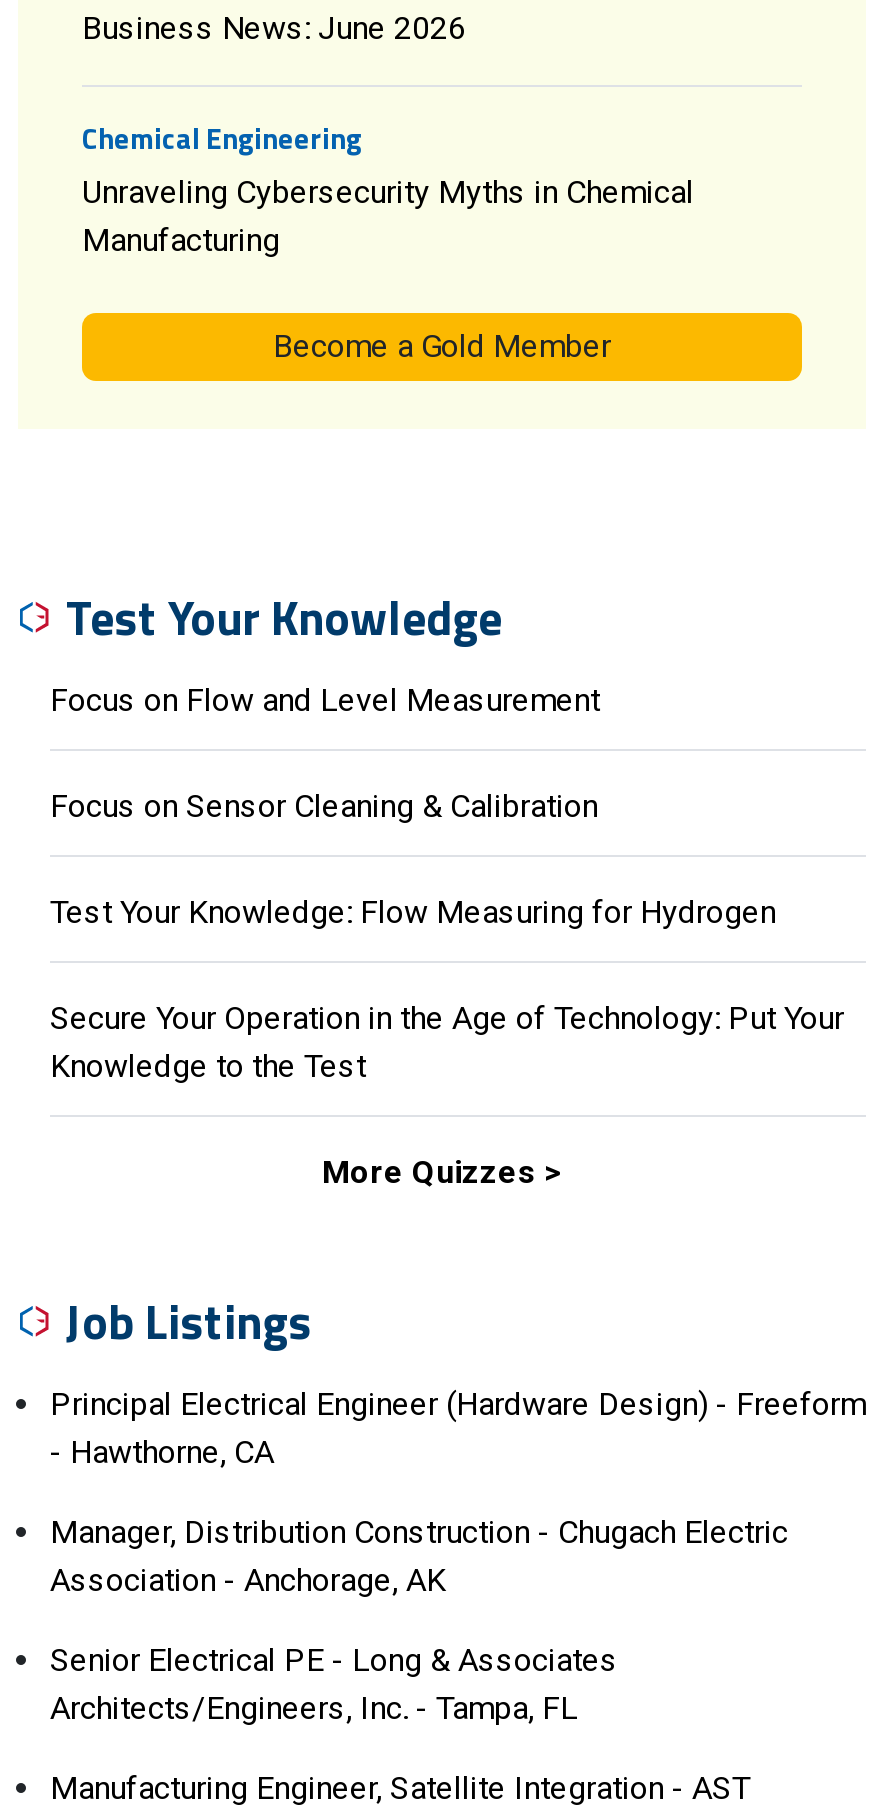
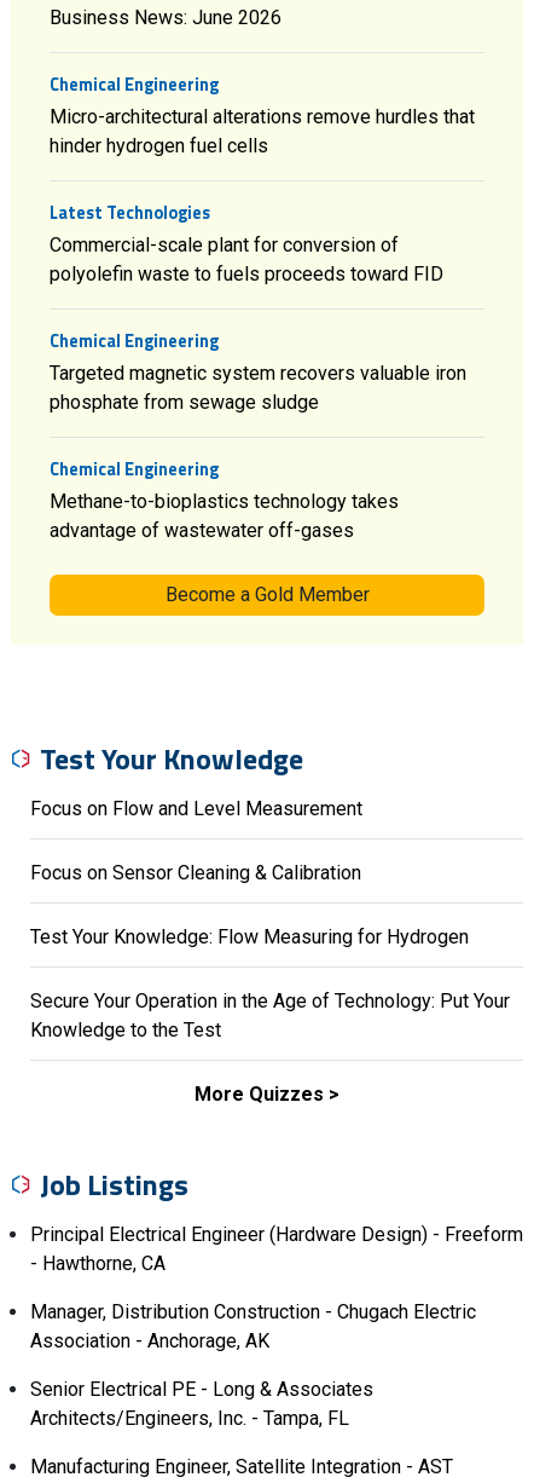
- Unraveling Cybersecurity Myths in Chemical
- Manufacturing
+ Micro-architectural alterations remove hurdles that
+ hinder hydrogen fuel cells
+ Latest Technologies
+ Commercial-scale plant for conversion of
+ polyolefin waste to fuels proceeds toward FID
+ Chemical Engineering
+ Targeted magnetic system recovers valuable iron
+ phosphate from sewage sludge
+ Chemical Engineering
+ Methane-to-bioplastics technology takes
+ advantage of wastewater off-gases
